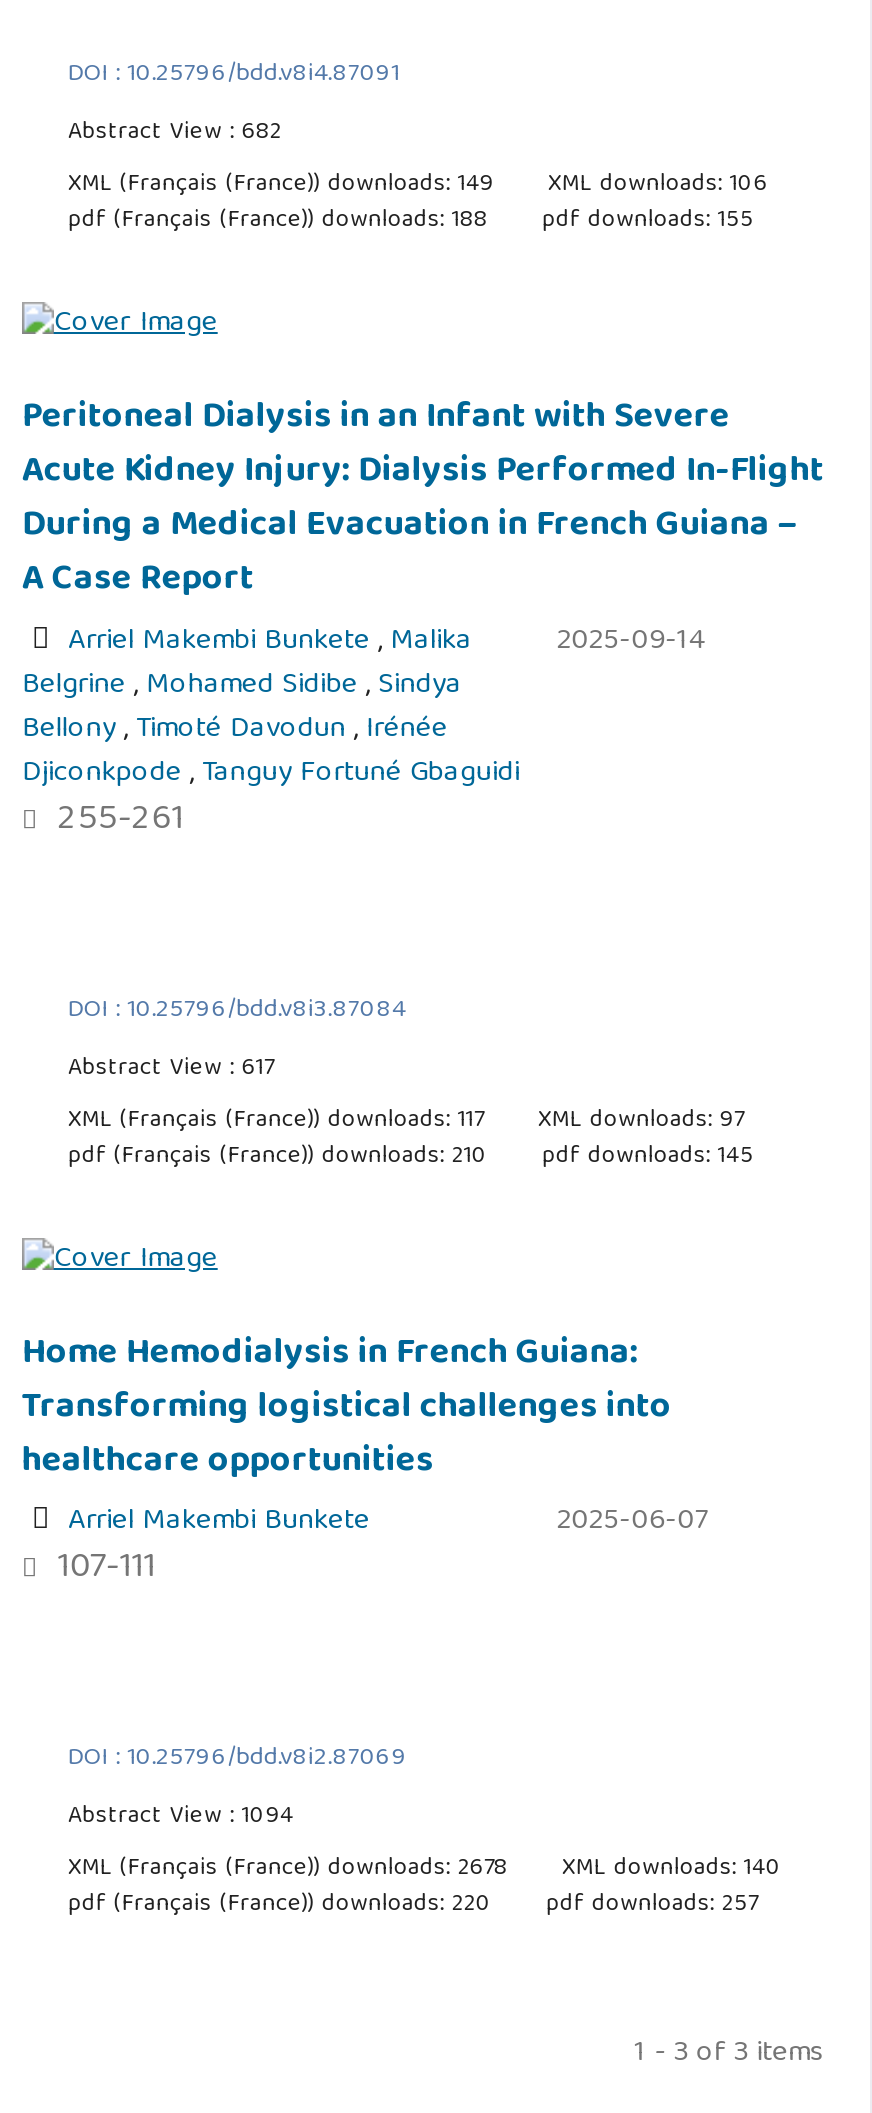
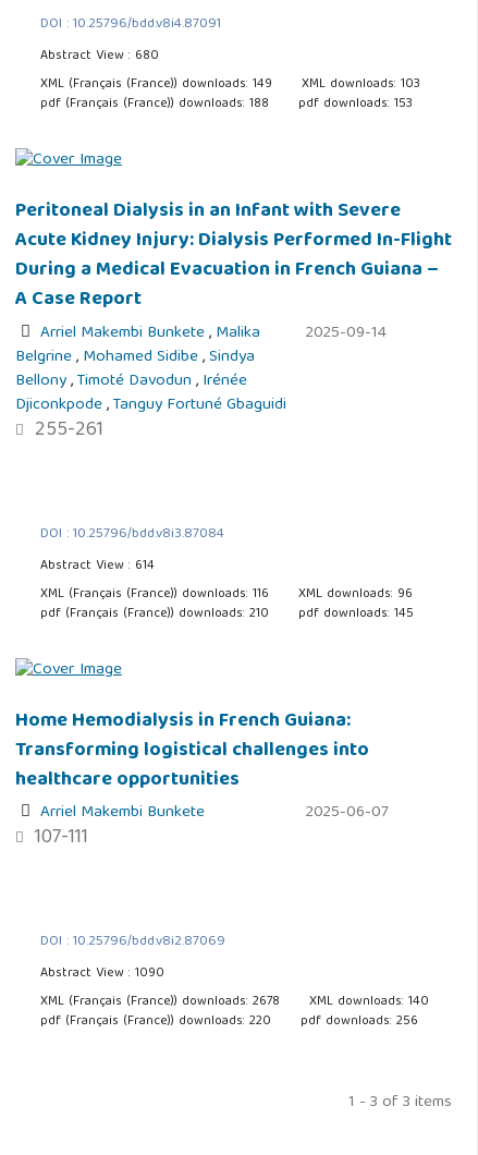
- Abstract View : 682
+ Abstract View : 680

- XML downloads: 106
+ XML downloads: 103

- pdf downloads: 155
+ pdf downloads: 153

- Abstract View : 617
+ Abstract View : 614

- XML (Français (France)) downloads: 117
+ XML (Français (France)) downloads: 116

- XML downloads: 97
+ XML downloads: 96

- Abstract View : 1094
+ Abstract View : 1090

- pdf downloads: 257
+ pdf downloads: 256
